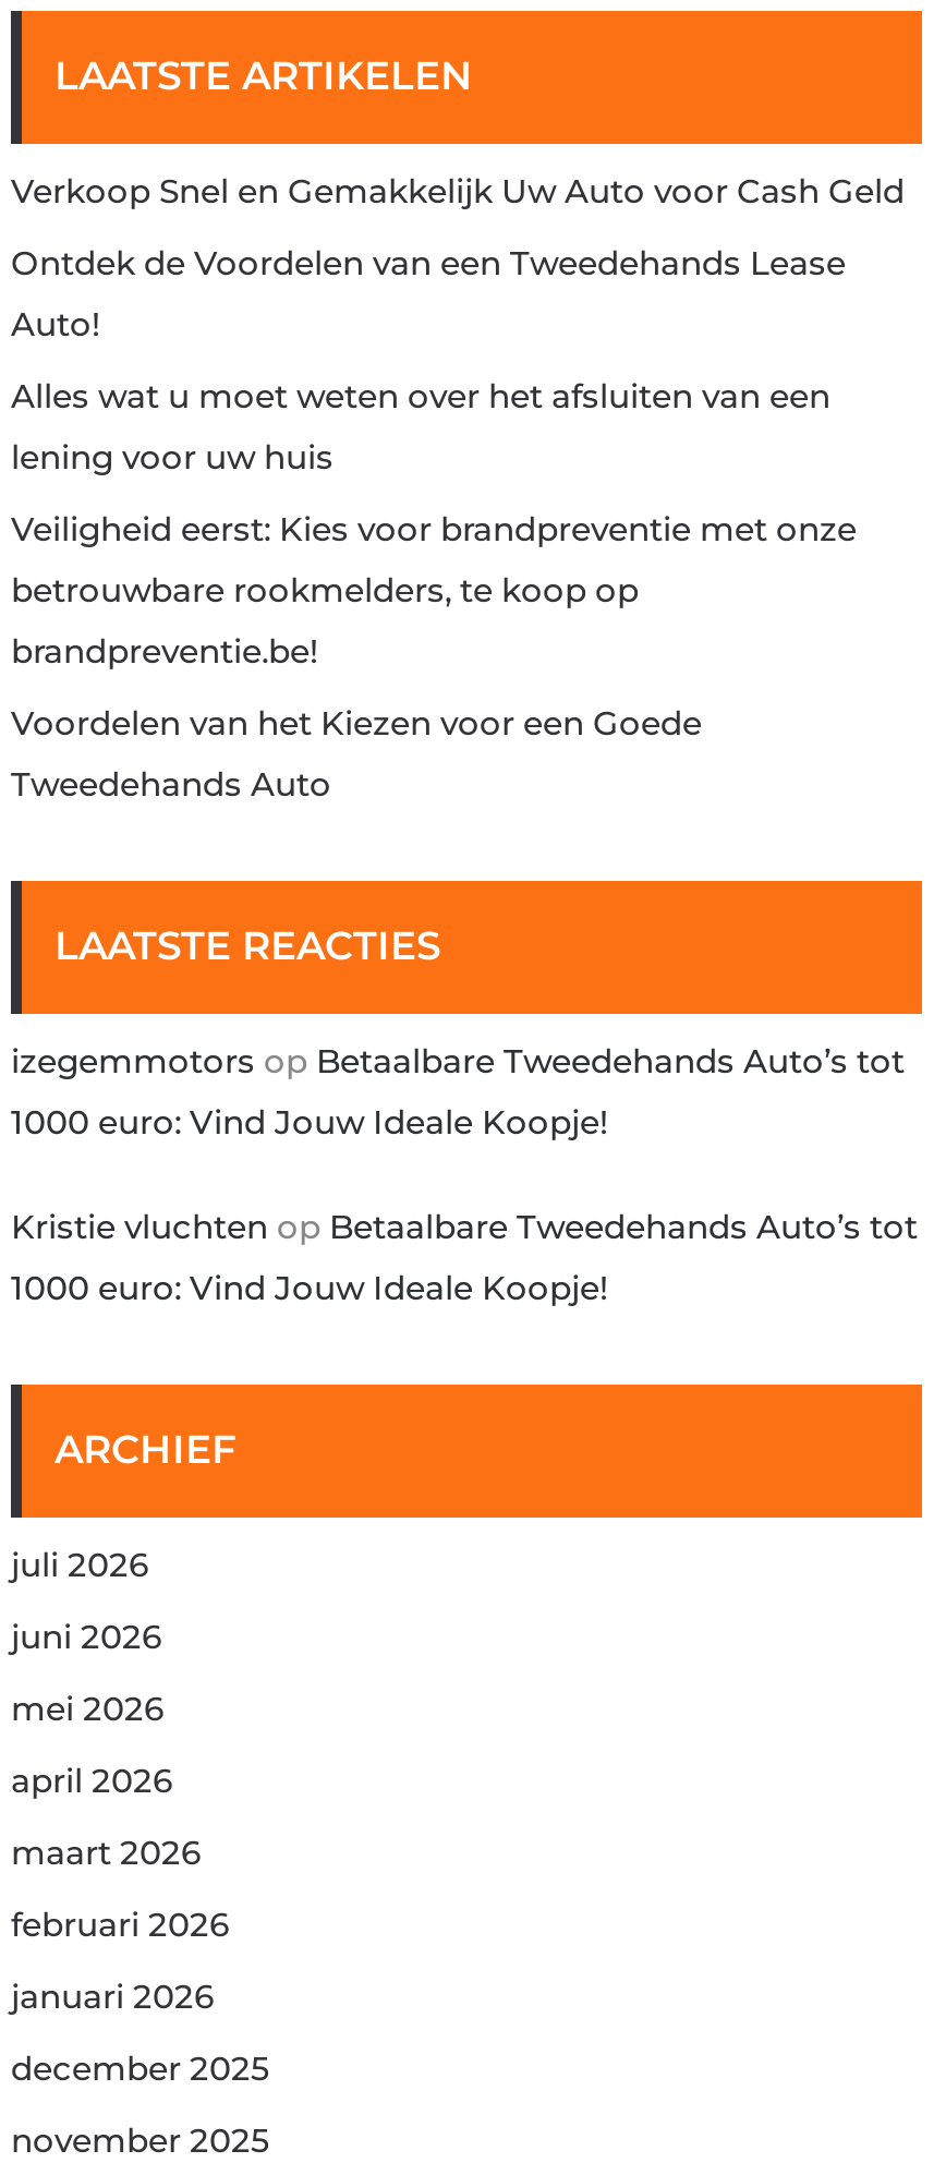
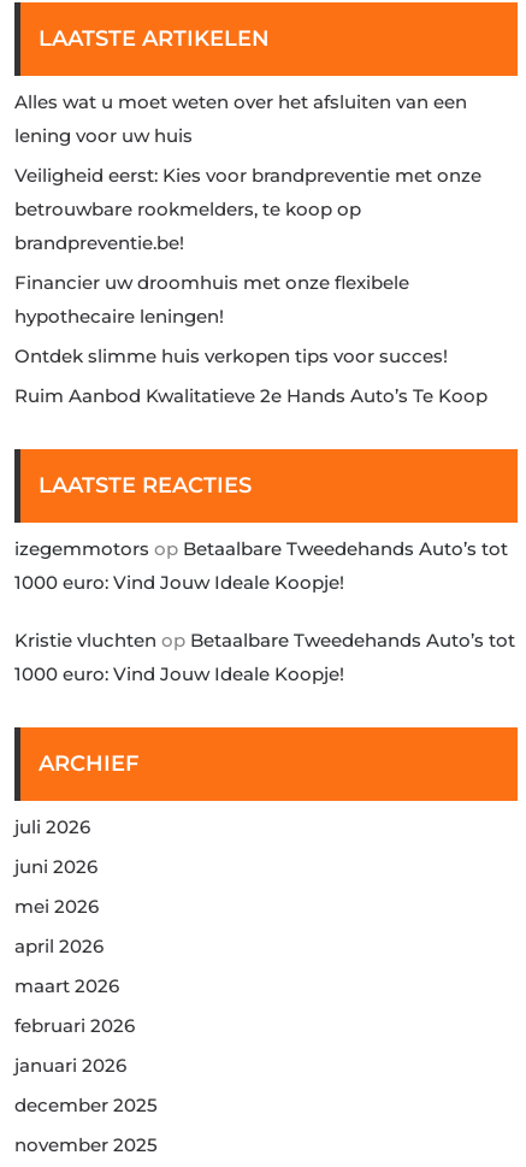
- Verkoop Snel en Gemakkelijk Uw Auto voor Cash Geld
- Ontdek de Voordelen van een Tweedehands Lease
- Auto!

moved up: Alles wat u moet weten over het afsluiten van een | lening voor uw huis | Veiligheid eerst: Kies voor brandpreventie met onze | betrouwbare rookmelders, te koop op | brandpreventie.be!

- Voordelen van het Kiezen voor een Goede
- Tweedehands Auto
+ Financier uw droomhuis met onze flexibele
+ hypothecaire leningen!
+ Ontdek slimme huis verkopen tips voor succes!
+ Ruim Aanbod Kwalitatieve 2e Hands Auto’s Te Koop
